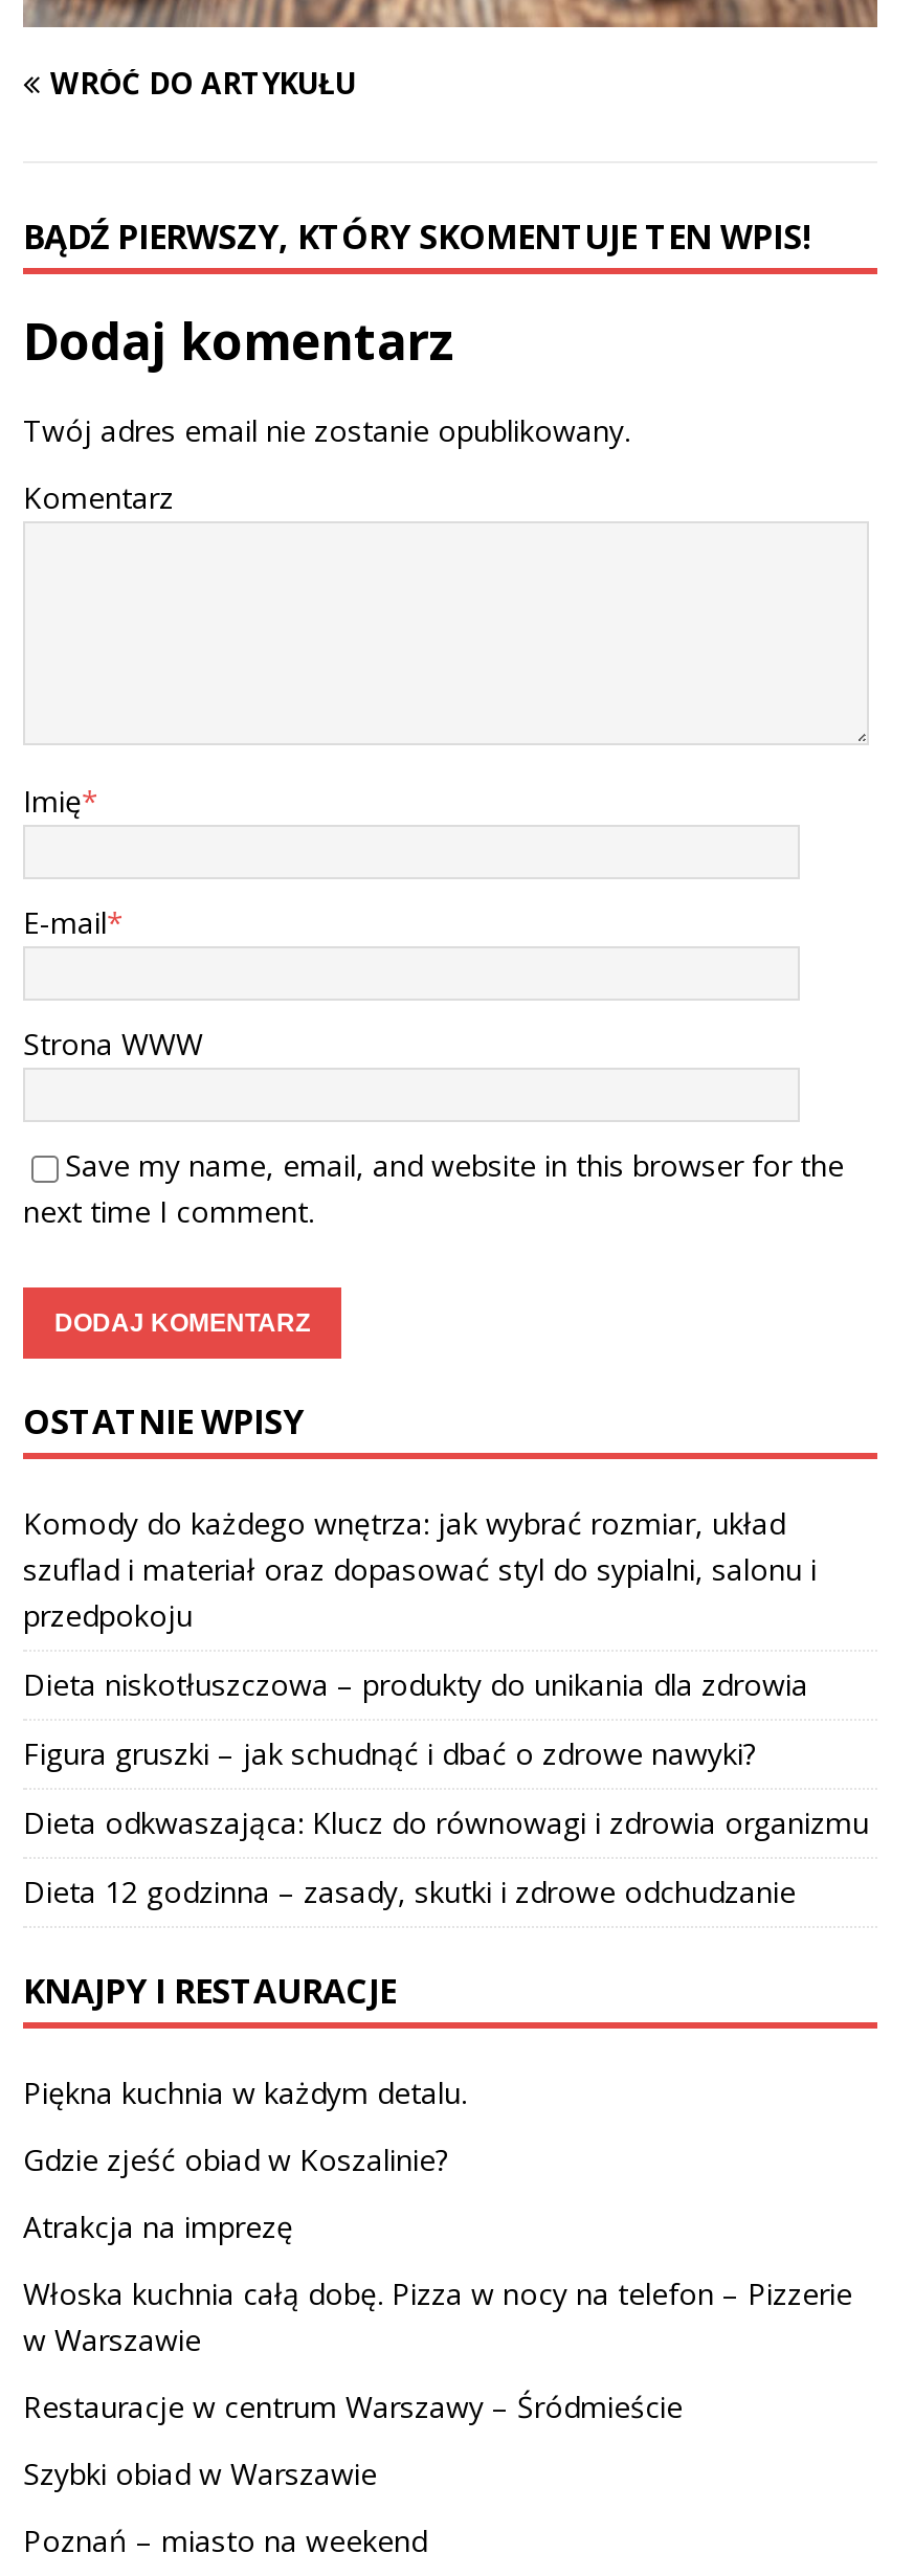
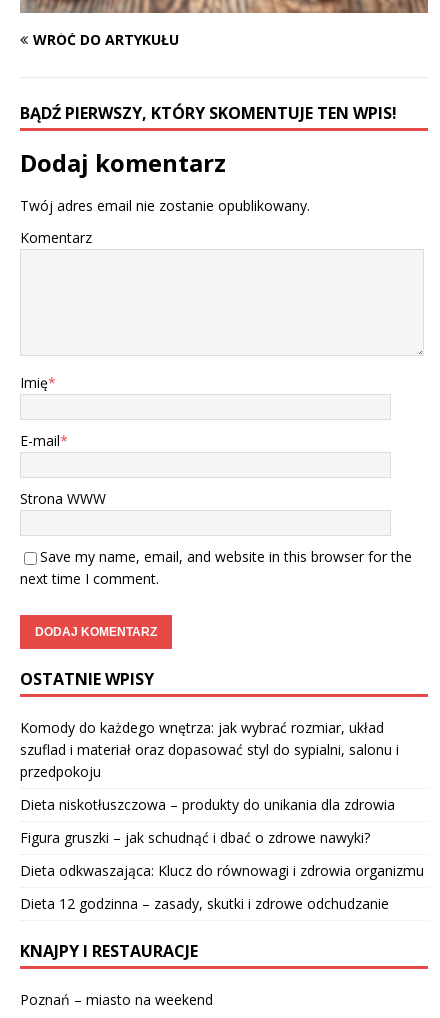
- Piękna kuchnia w każdym detalu.
- Gdzie zjeść obiad w Koszalinie?
- Atrakcja na imprezę
- Włoska kuchnia całą dobę. Pizza w nocy na telefon – Pizzerie
- w Warszawie
- Restauracje w centrum Warszawy – Śródmieście
- Szybki obiad w Warszawie
